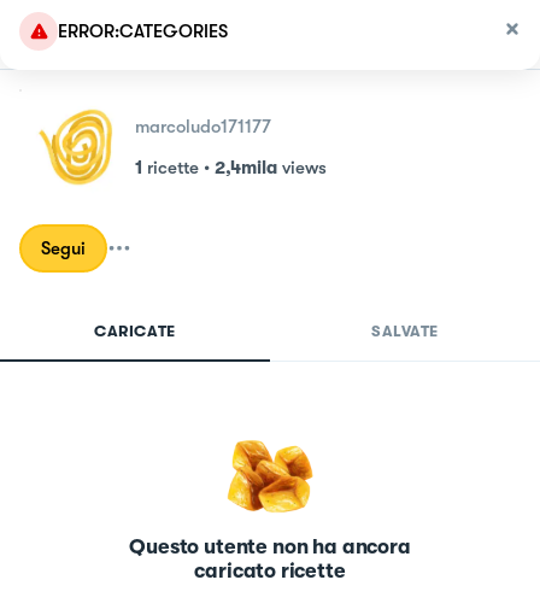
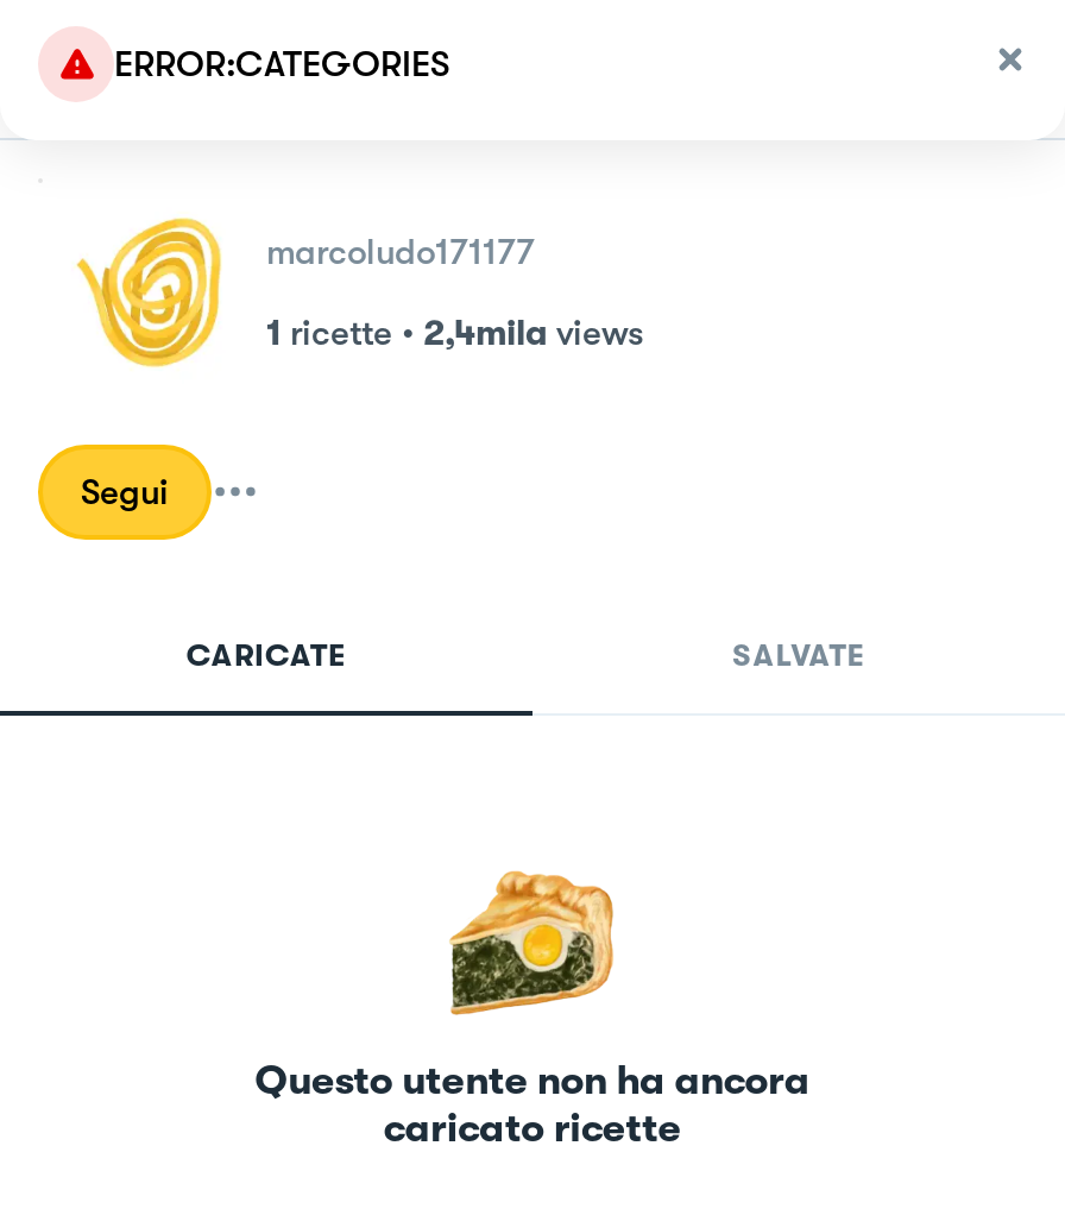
- [image]
+ [image]
